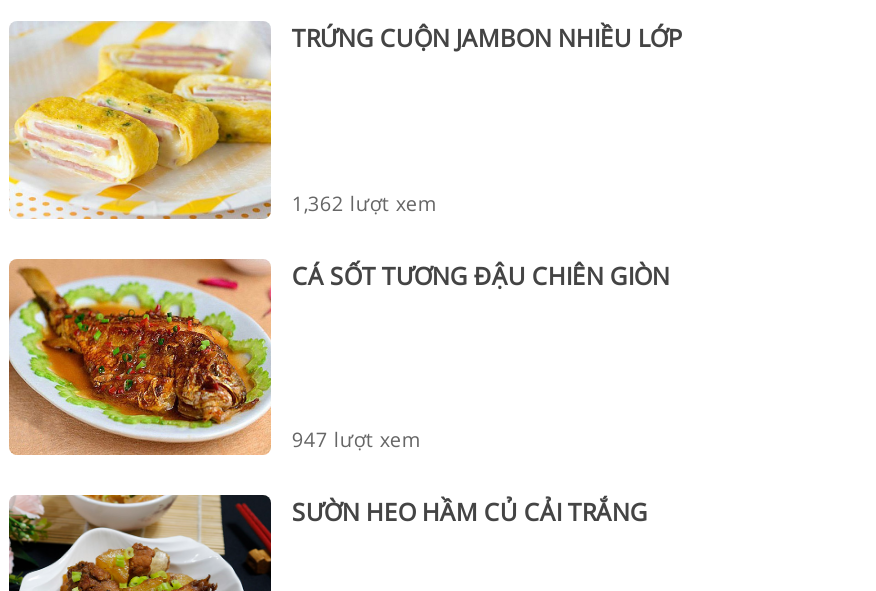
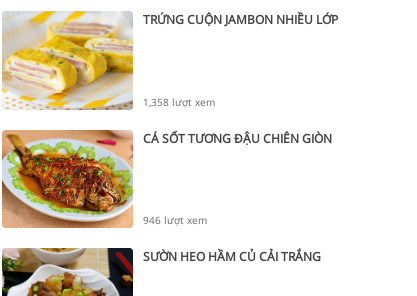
- 1,362 lượt xem
+ 1,358 lượt xem

- 947 lượt xem
+ 946 lượt xem
